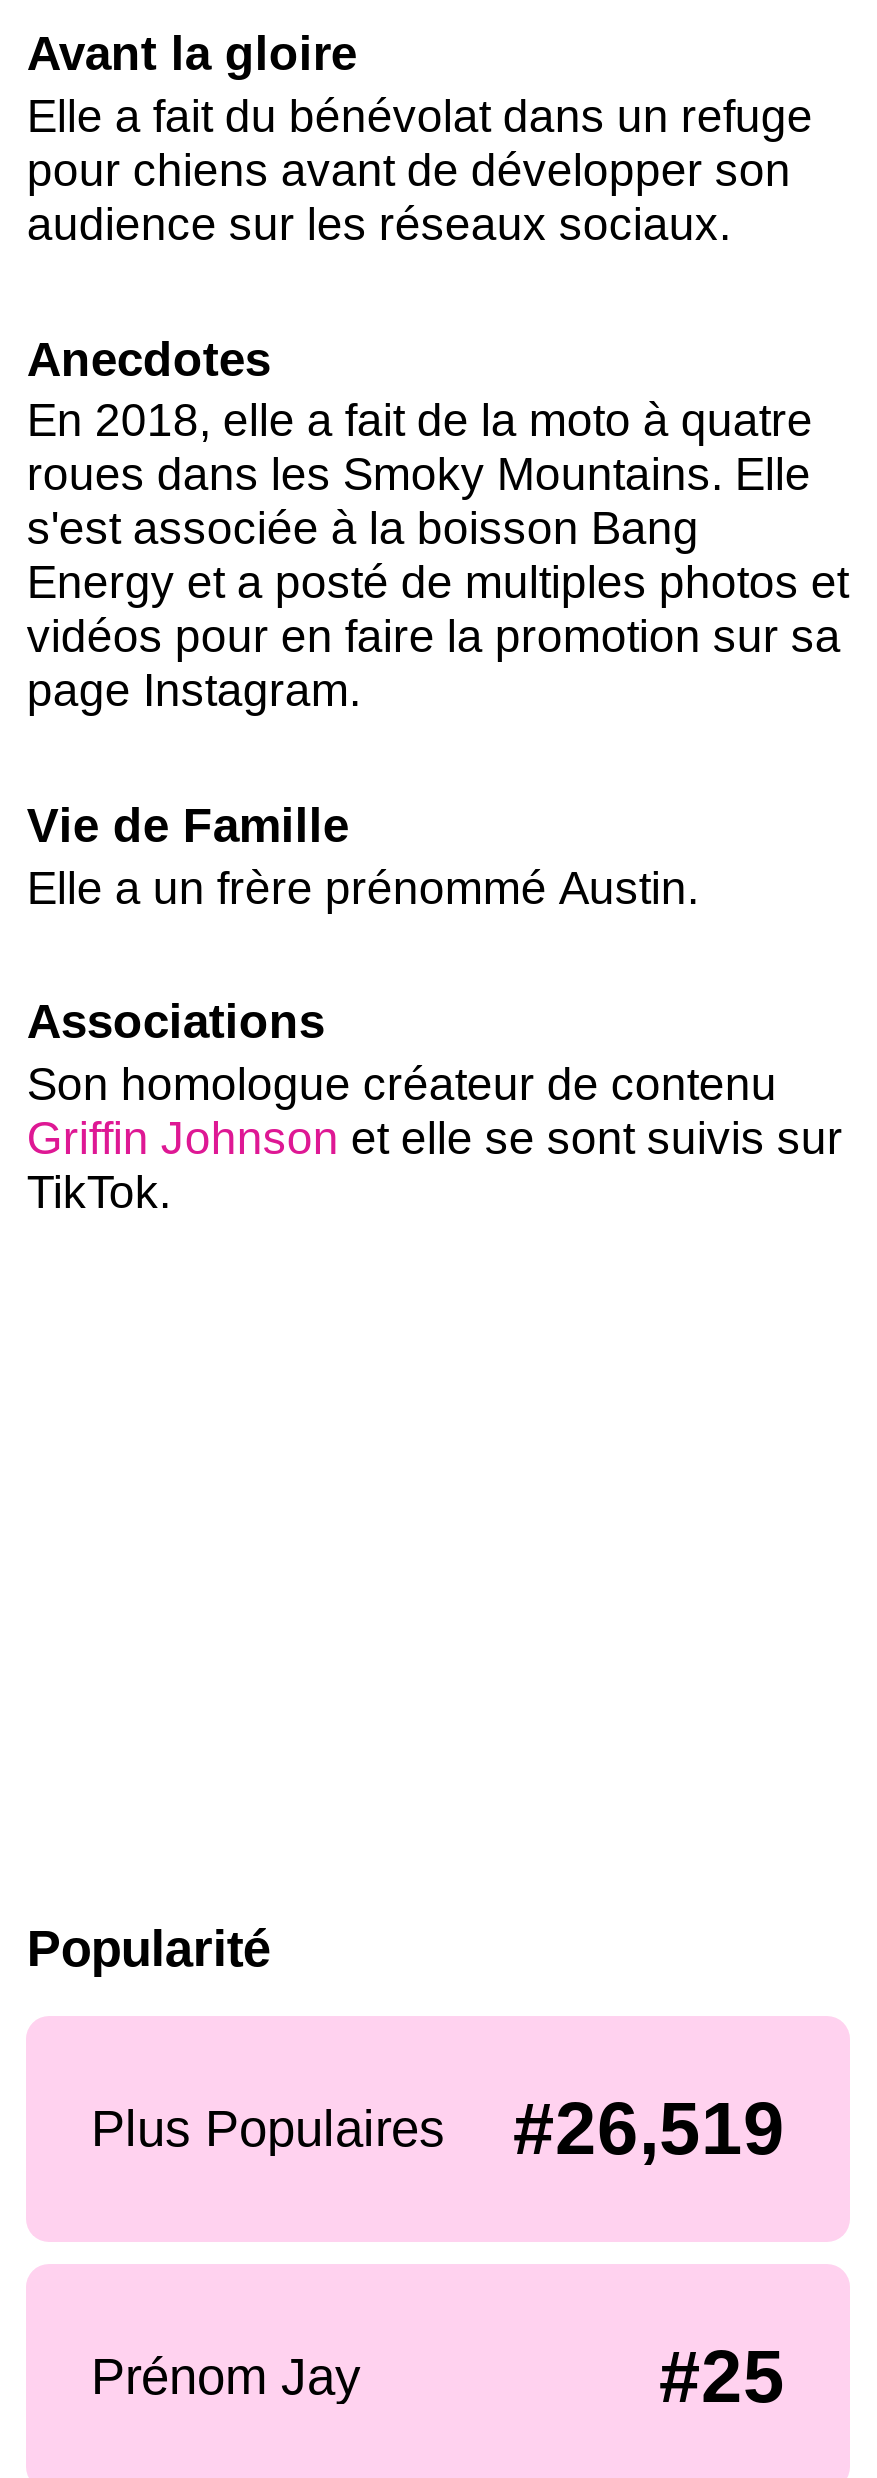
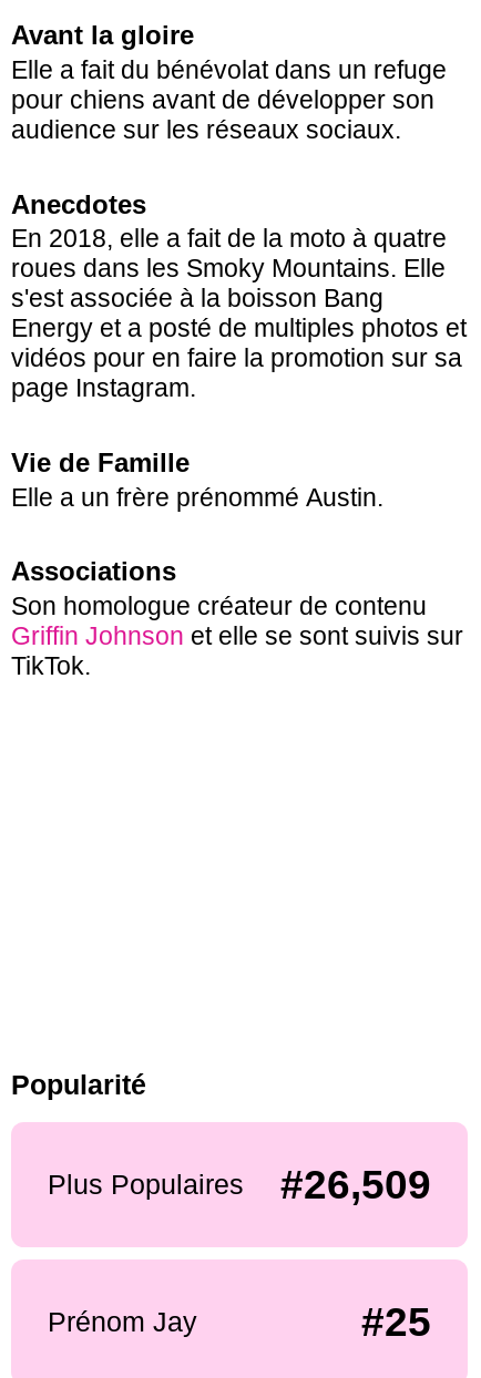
- Plus Populaires #26,519
+ Plus Populaires #26,509
